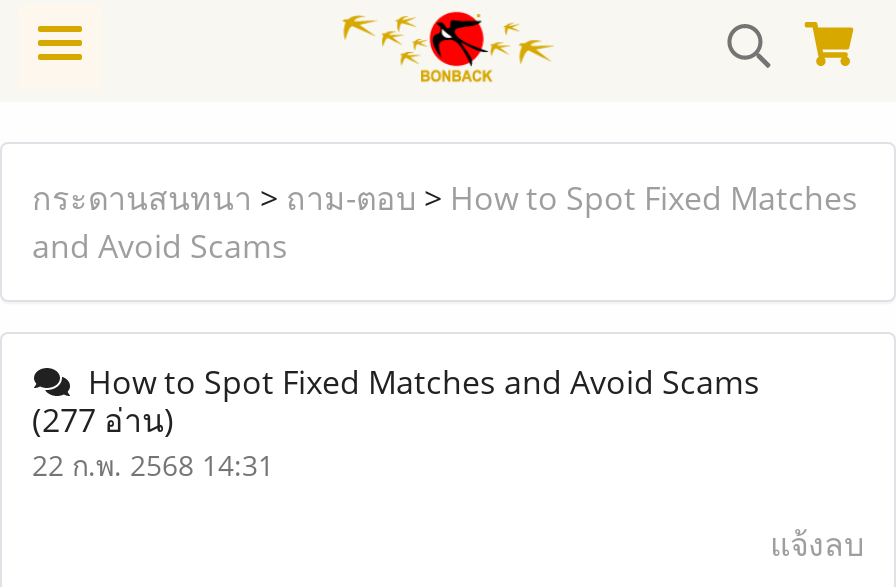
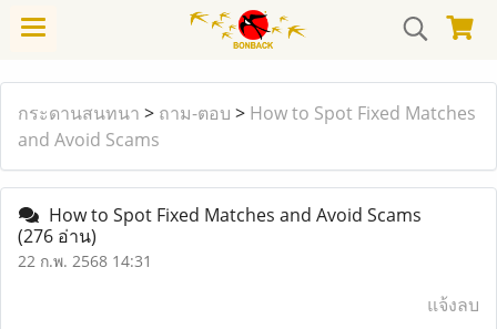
- (277 อ่าน)
+ (276 อ่าน)
